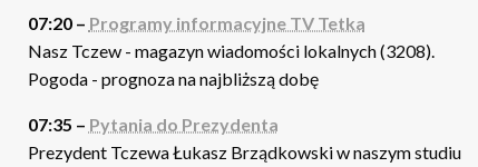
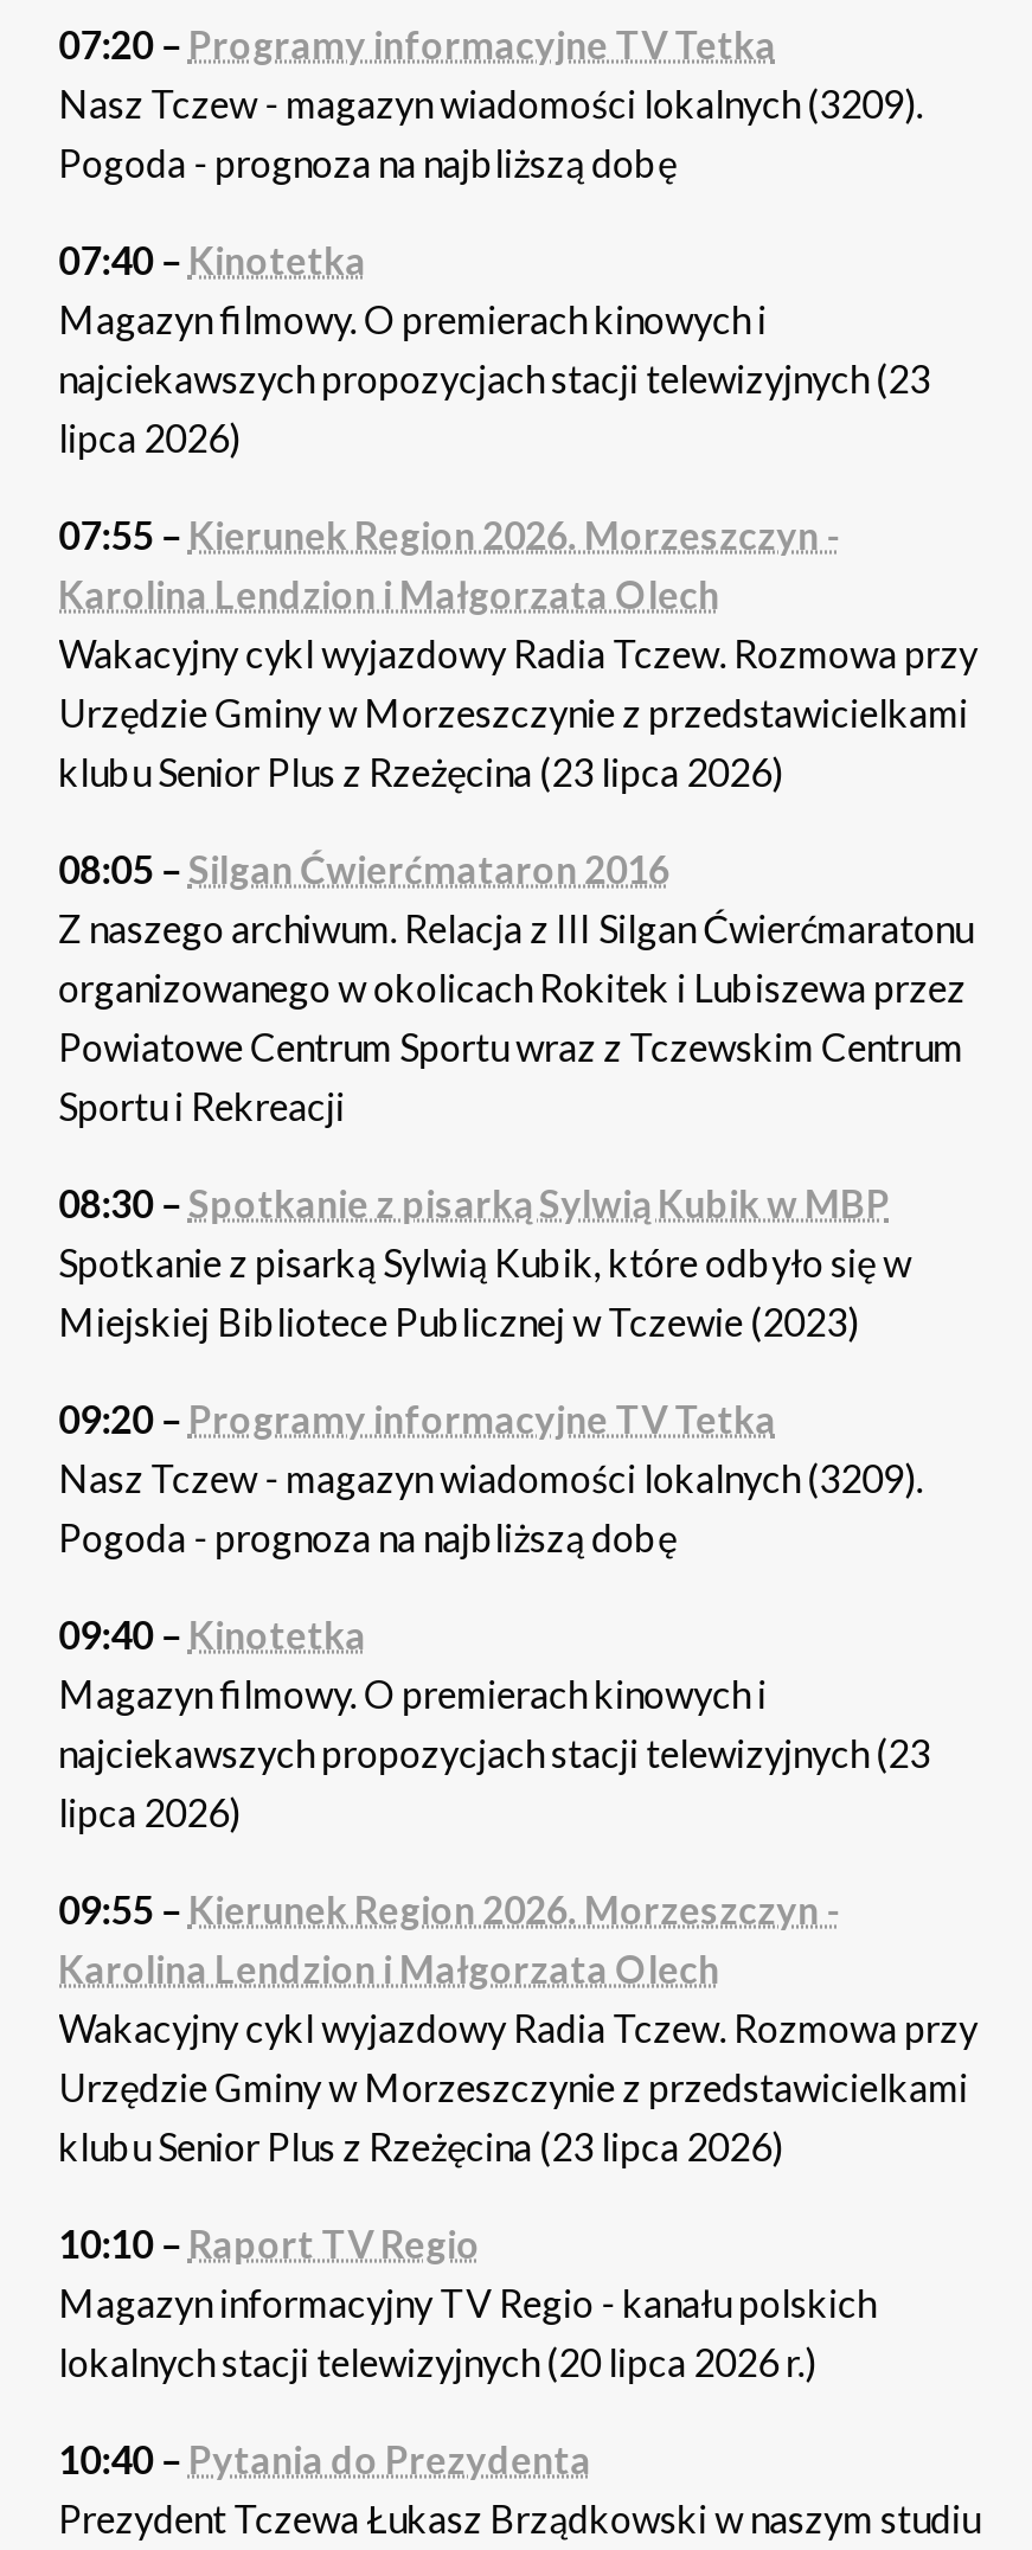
- Nasz Tczew - magazyn wiadomości lokalnych (3208).
+ Nasz Tczew - magazyn wiadomości lokalnych (3209).

- 07:35 – Pytania do Prezydenta
+ 07:40 – Kinotetka
+ Magazyn filmowy. O premierach kinowych i
+ najciekawszych propozycjach stacji telewizyjnych (23
+ lipca 2026)
+ 07:55 – Kierunek Region 2026. Morzeszczyn -
+ Karolina Lendzion i Małgorzata Olech
+ Wakacyjny cykl wyjazdowy Radia Tczew. Rozmowa przy
+ Urzędzie Gminy w Morzeszczynie z przedstawicielkami
+ klubu Senior Plus z Rzeżęcina (23 lipca 2026)
+ 08:05 – Silgan Ćwierćmataron 2016
+ Z naszego archiwum. Relacja z III Silgan Ćwierćmaratonu
+ organizowanego w okolicach Rokitek i Lubiszewa przez
+ Powiatowe Centrum Sportu wraz z Tczewskim Centrum
+ Sportu i Rekreacji
+ 08:30 – Spotkanie z pisarką Sylwią Kubik w MBP
+ Spotkanie z pisarką Sylwią Kubik, które odbyło się w
+ Miejskiej Bibliotece Publicznej w Tczewie (2023)
+ 09:20 – Programy informacyjne TV Tetka
+ Nasz Tczew - magazyn wiadomości lokalnych (3209).
+ Pogoda - prognoza na najbliższą dobę
+ 09:40 – Kinotetka
+ Magazyn filmowy. O premierach kinowych i
+ najciekawszych propozycjach stacji telewizyjnych (23
+ lipca 2026)
+ 09:55 – Kierunek Region 2026. Morzeszczyn -
+ Karolina Lendzion i Małgorzata Olech
+ Wakacyjny cykl wyjazdowy Radia Tczew. Rozmowa przy
+ Urzędzie Gminy w Morzeszczynie z przedstawicielkami
+ klubu Senior Plus z Rzeżęcina (23 lipca 2026)
+ 10:10 – Raport TV Regio
+ Magazyn informacyjny TV Regio - kanału polskich
+ lokalnych stacji telewizyjnych (20 lipca 2026 r.)
+ 10:40 – Pytania do Prezydenta
